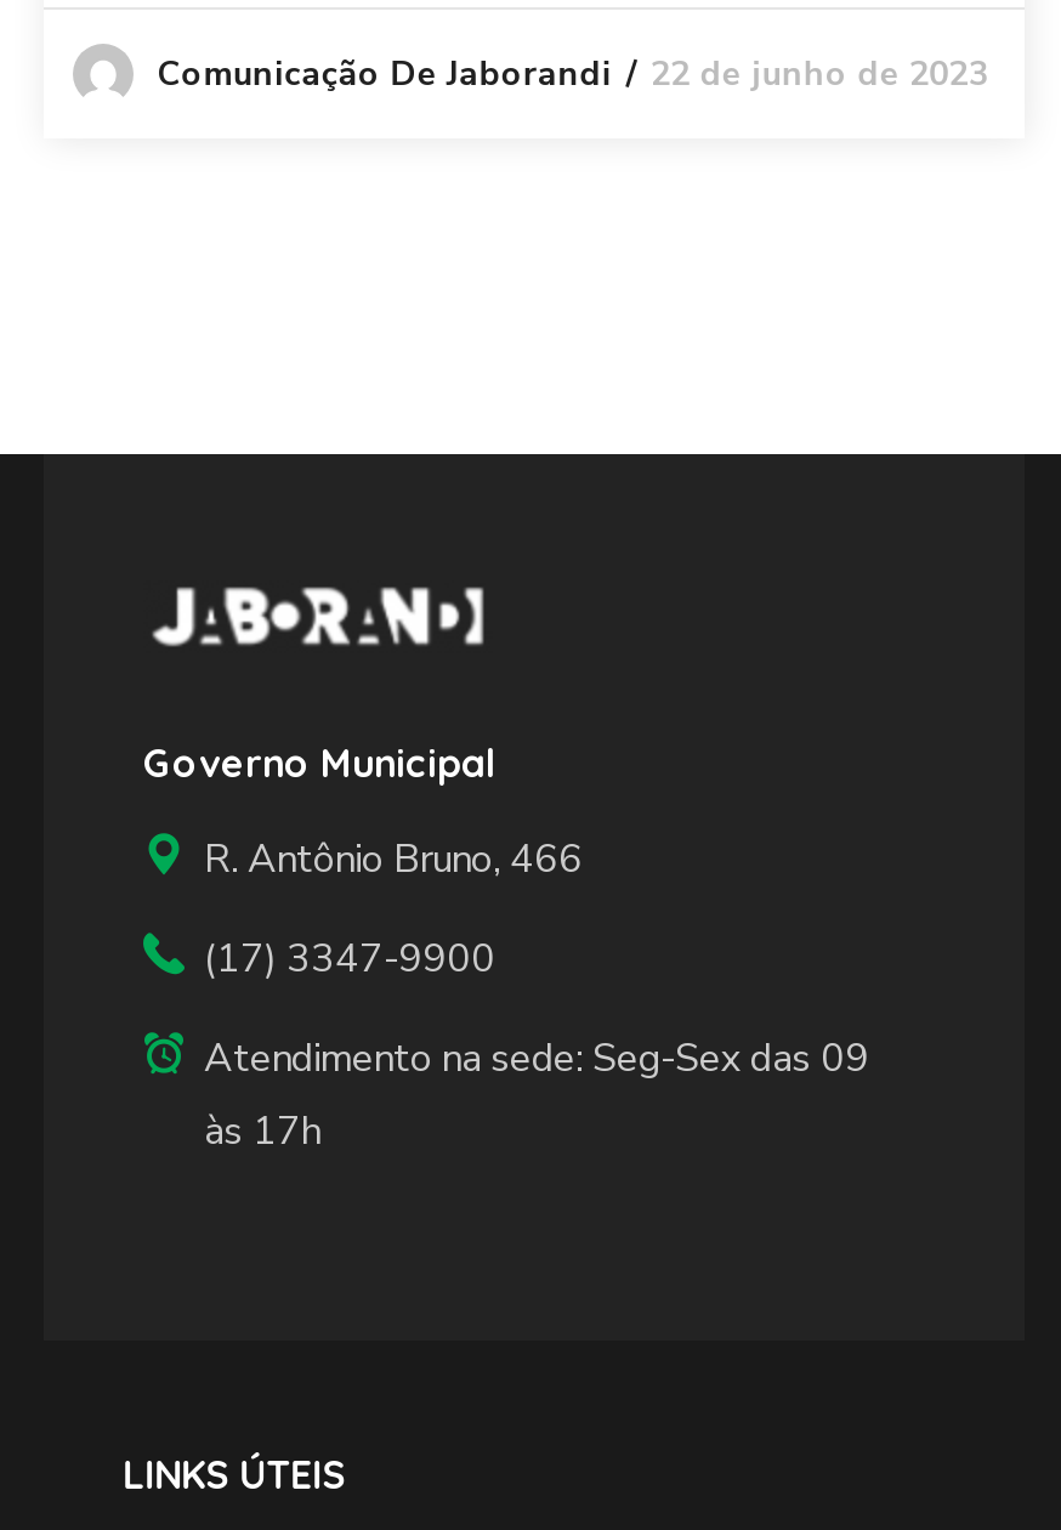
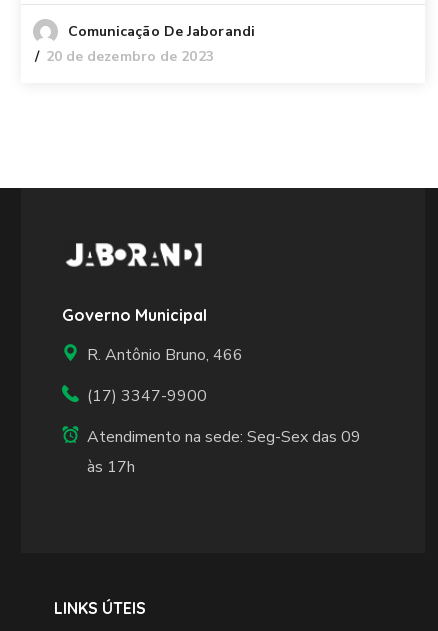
- 22 de junho de 2023
+ 20 de dezembro de 2023
